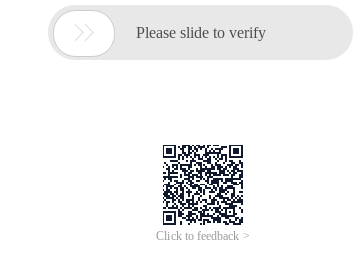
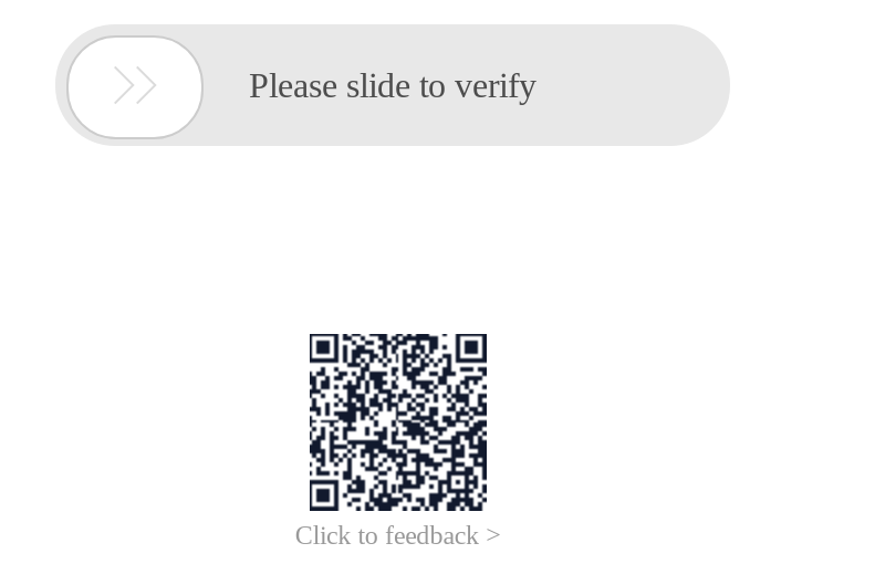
- [image]
+ [image]
